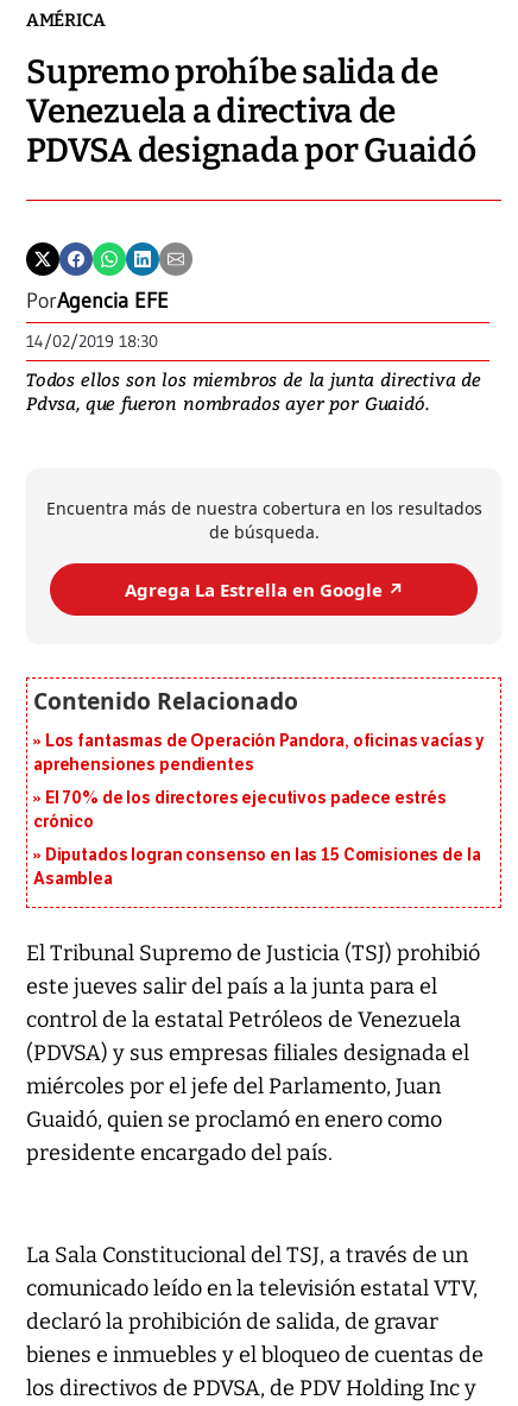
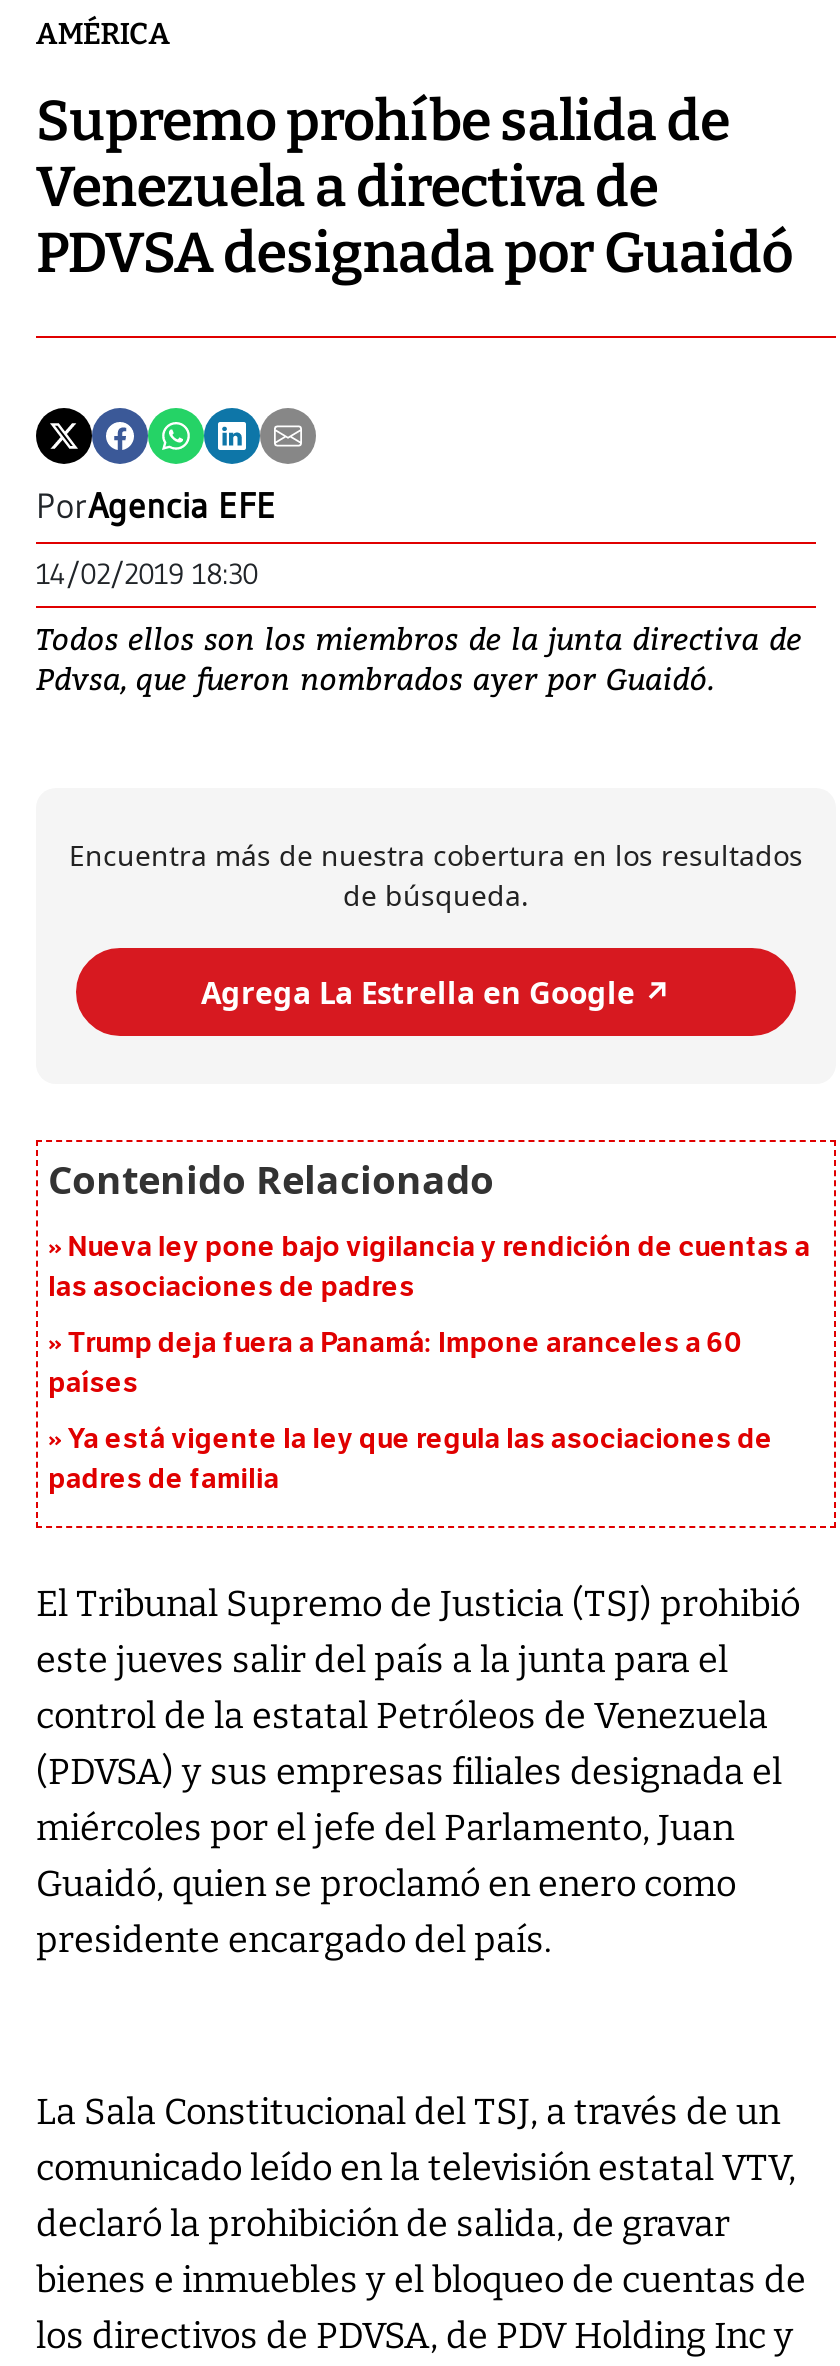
- Los fantasmas de Operación Pandora, oficinas vacías y
- aprehensiones pendientes
+ Nueva ley pone bajo vigilancia y rendición de cuentas a
+ las asociaciones de padres

- El 70% de los directores ejecutivos padece estrés
- crónico
+ Trump deja fuera a Panamá: Impone aranceles a 60
+ países

- Diputados logran consenso en las 15 Comisiones de la
- Asamblea
+ Ya está vigente la ley que regula las asociaciones de
+ padres de familia
